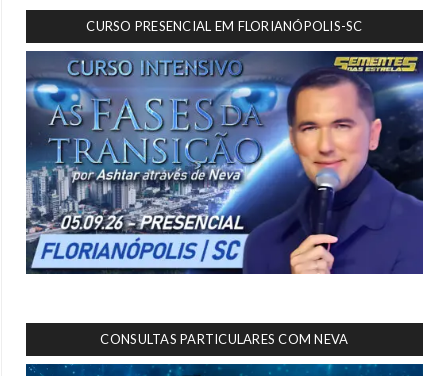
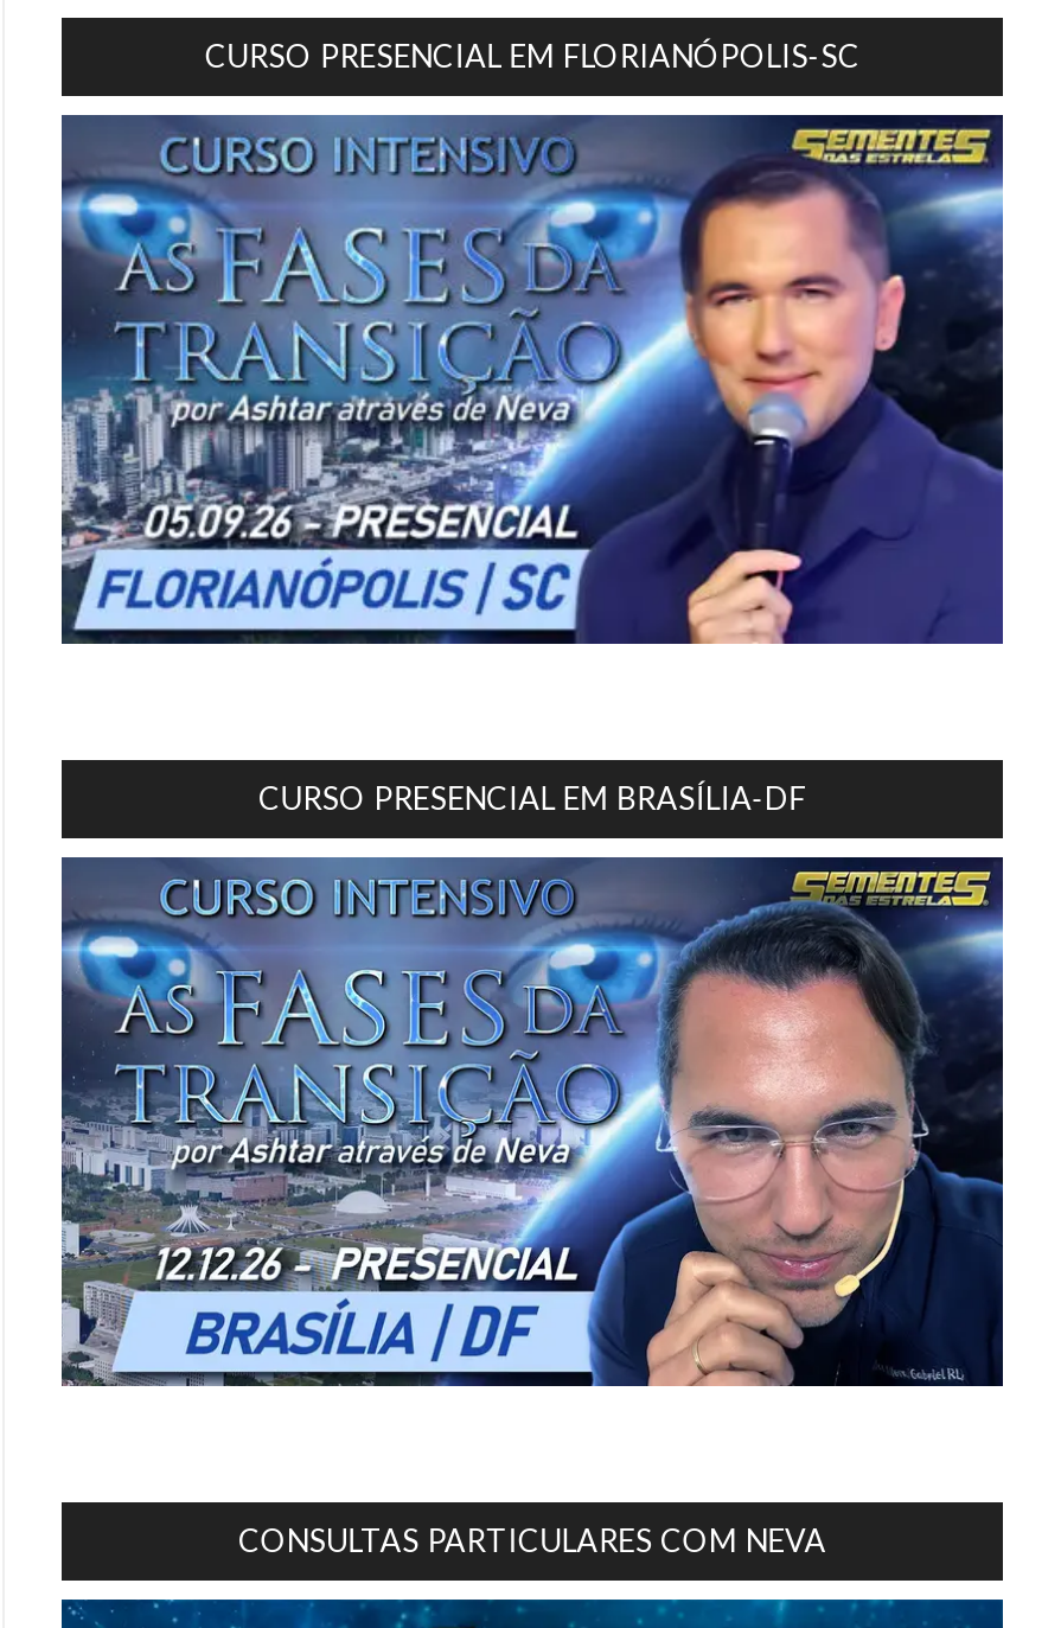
+ [image]

+ CURSO PRESENCIAL EM BRASÍLIA-DF
